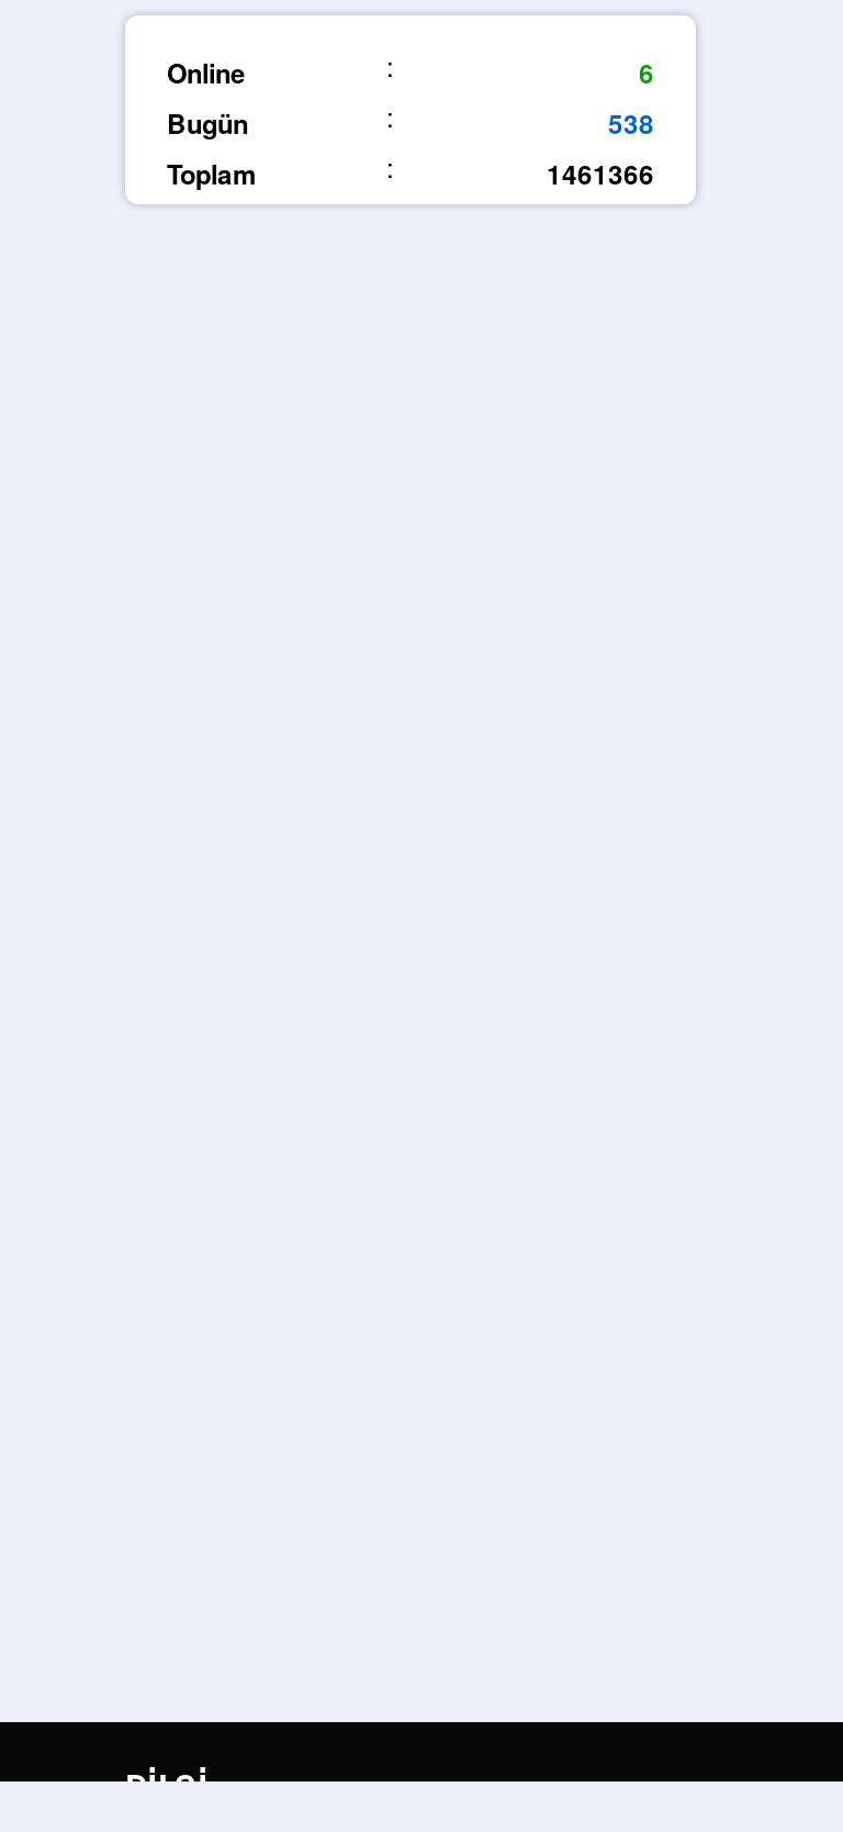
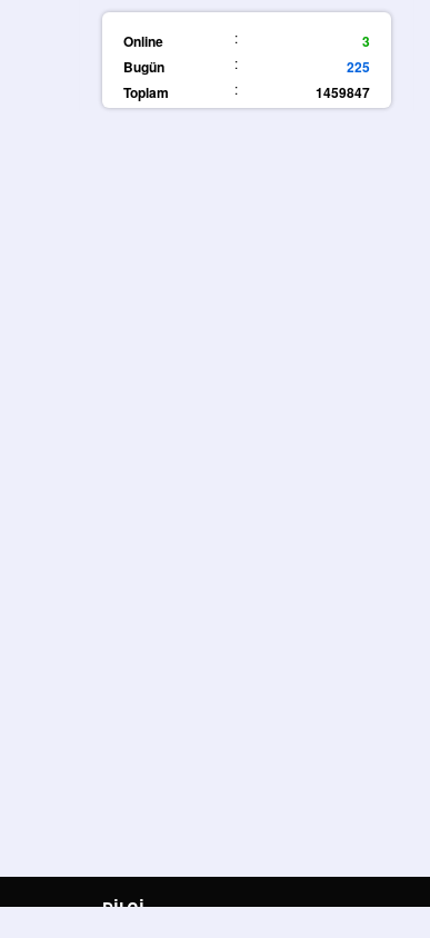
- 6
+ 3

- 538
+ 225

- 1461366
+ 1459847
